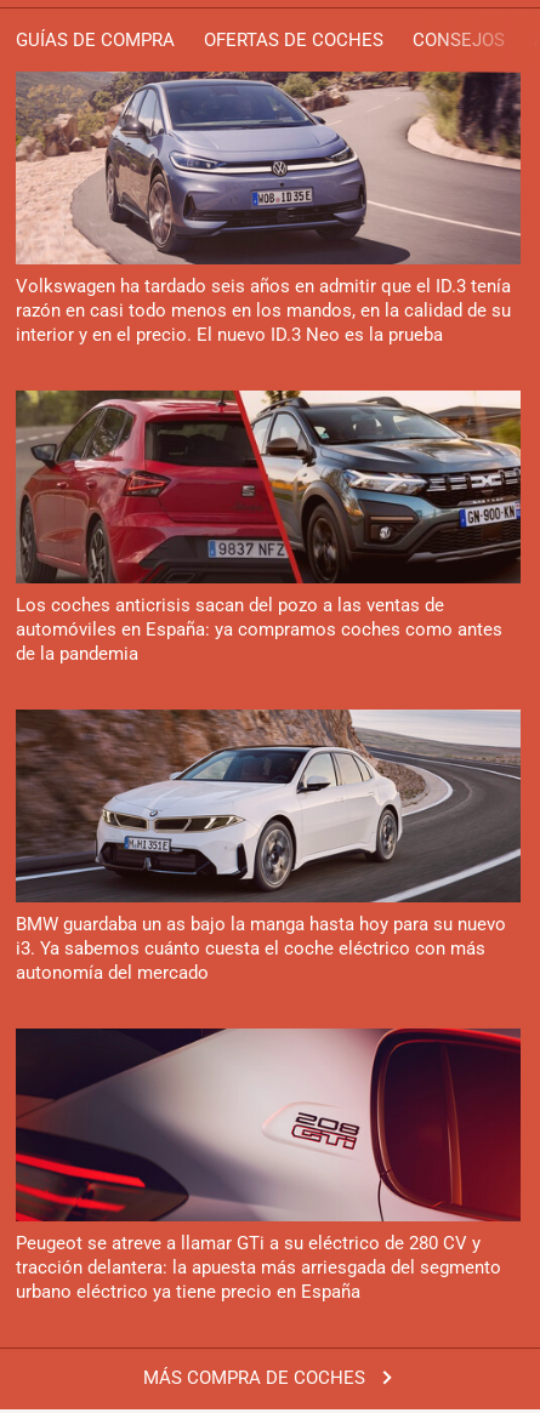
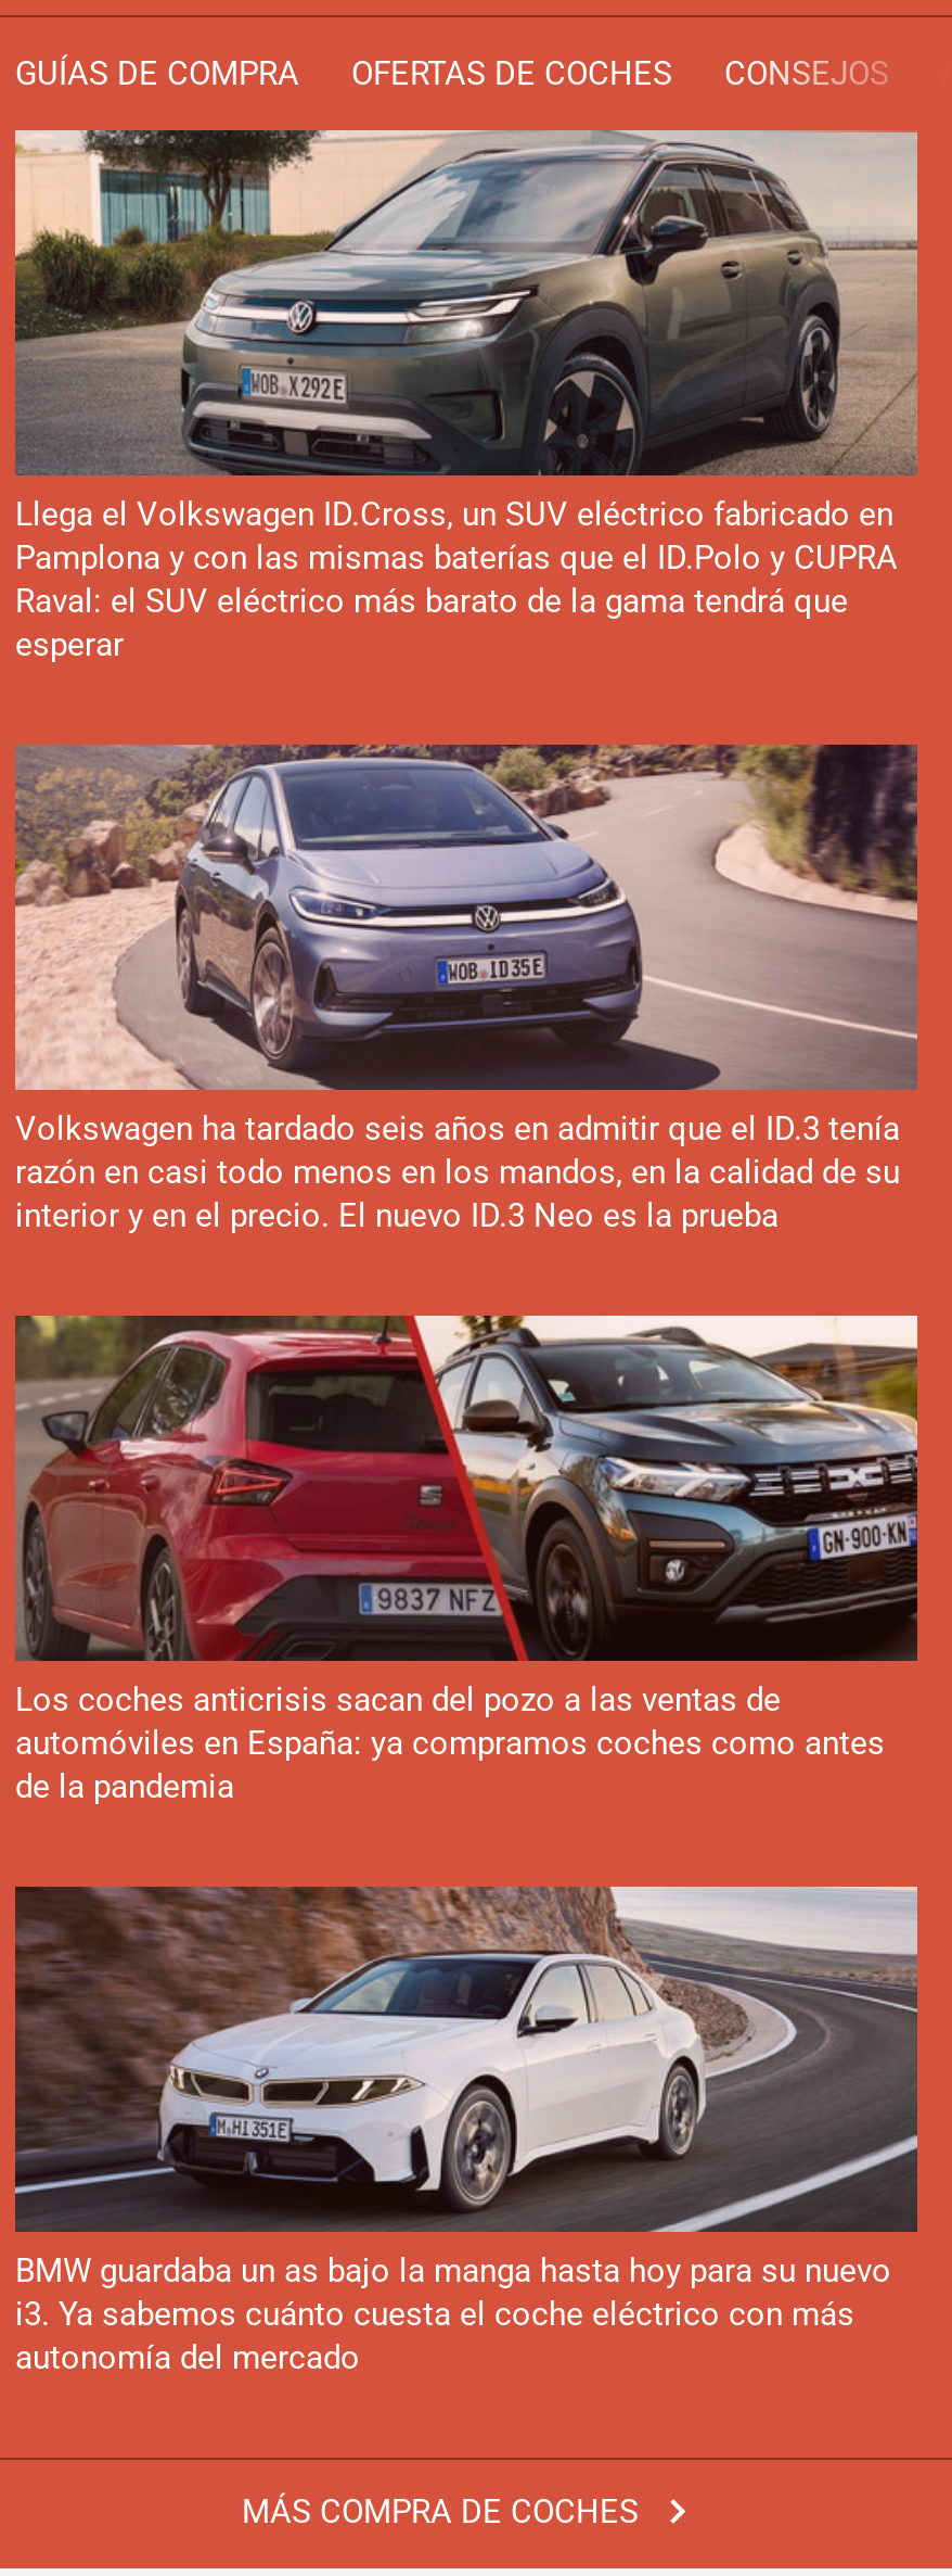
+ [image]
+ Llega el Volkswagen ID.Cross, un SUV eléctrico fabricado en
+ Pamplona y con las mismas baterías que el ID.Polo y CUPRA
+ Raval: el SUV eléctrico más barato de la gama tendrá que
+ esperar

moved down: [image] | Volkswagen ha tardado seis años en admitir que el ID.3 tenía | razón en casi todo menos en los mandos, en la calidad de su | ... | i3. Ya sabemos cuánto cuesta el coche eléctrico con más | autonomía del mercado

- [image]
- Peugeot se atreve a llamar GTi a su eléctrico de 280 CV y
- tracción delantera: la apuesta más arriesgada del segmento
- urbano eléctrico ya tiene precio en España
